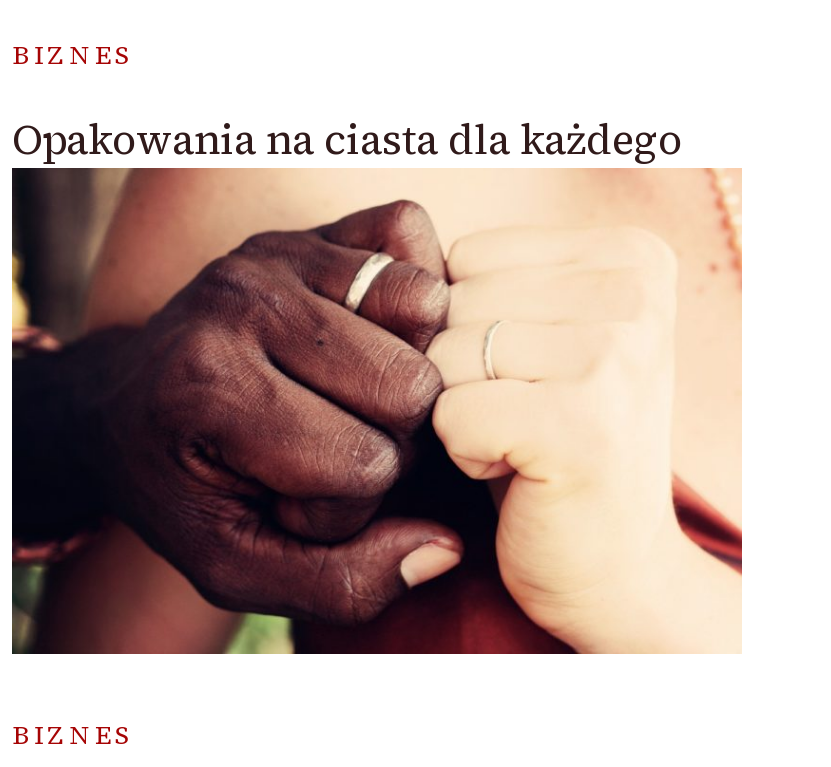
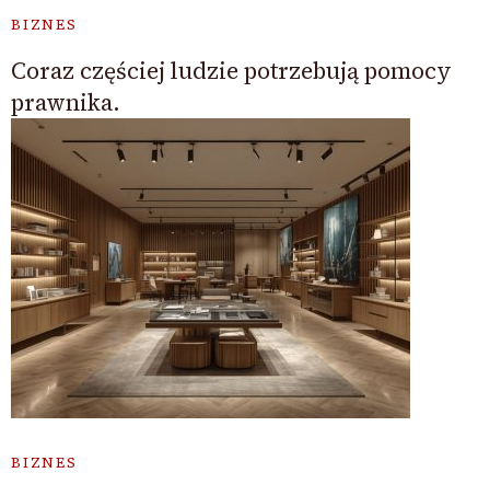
- Opakowania na ciasta dla każdego
+ Coraz częściej ludzie potrzebują pomocy
+ prawnika.

- [image]
+ [image]
